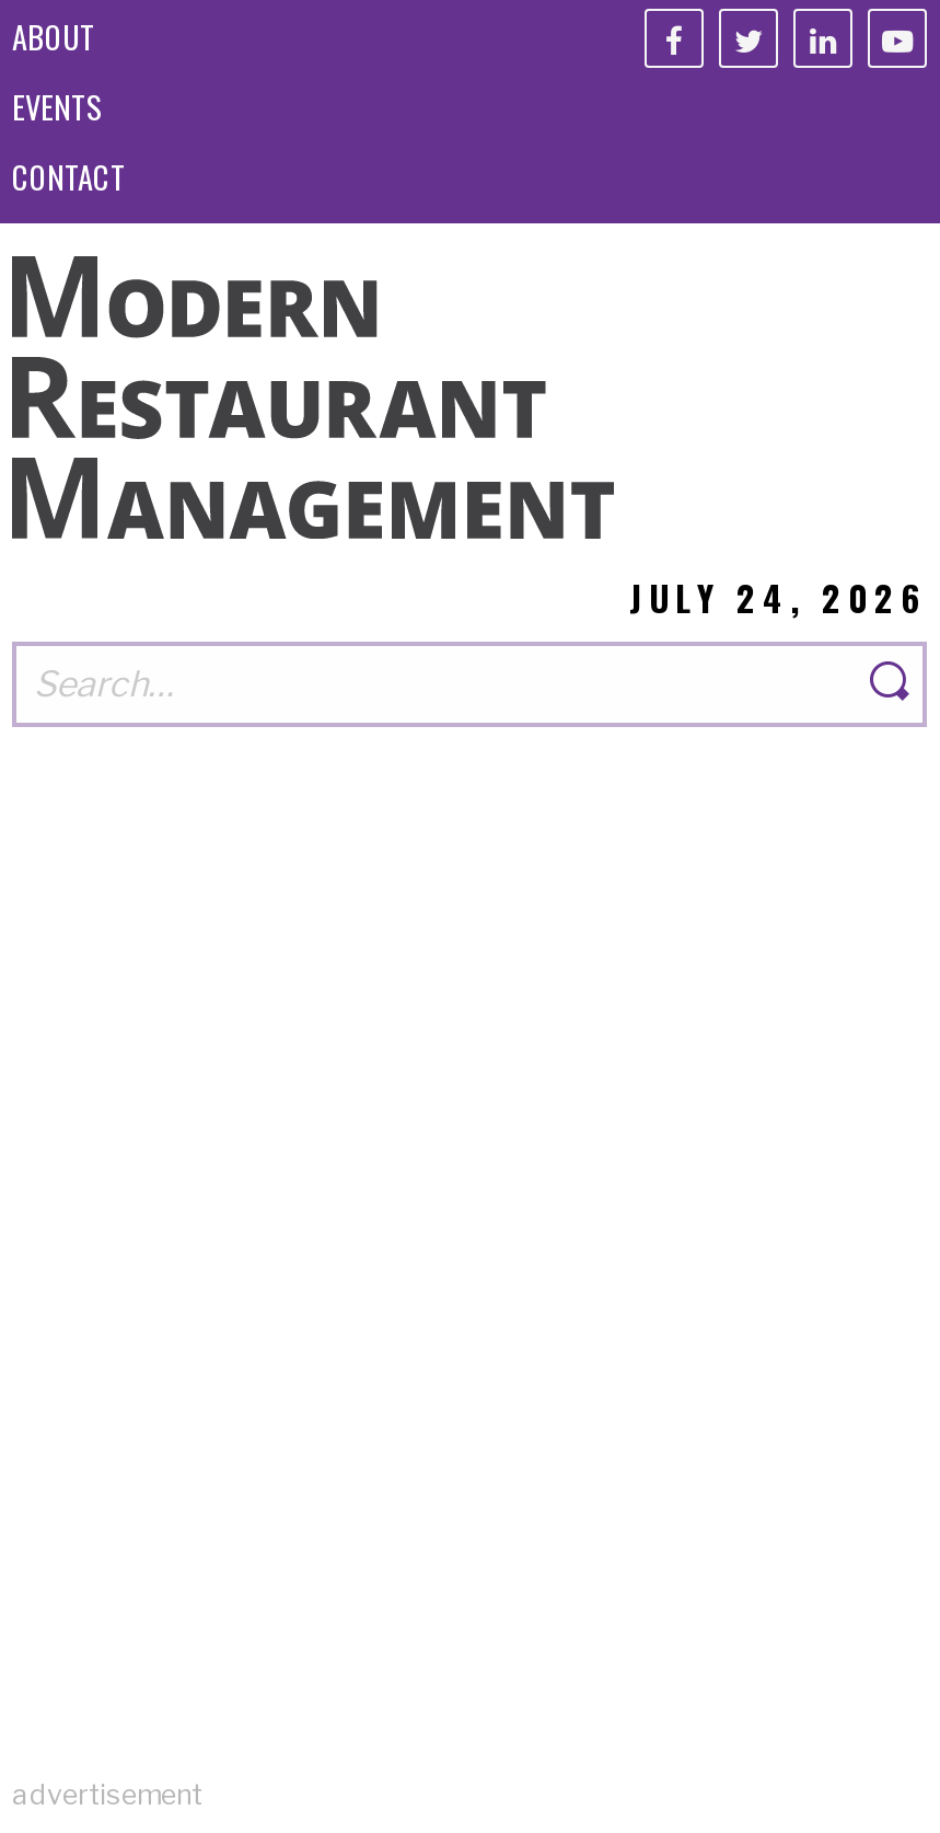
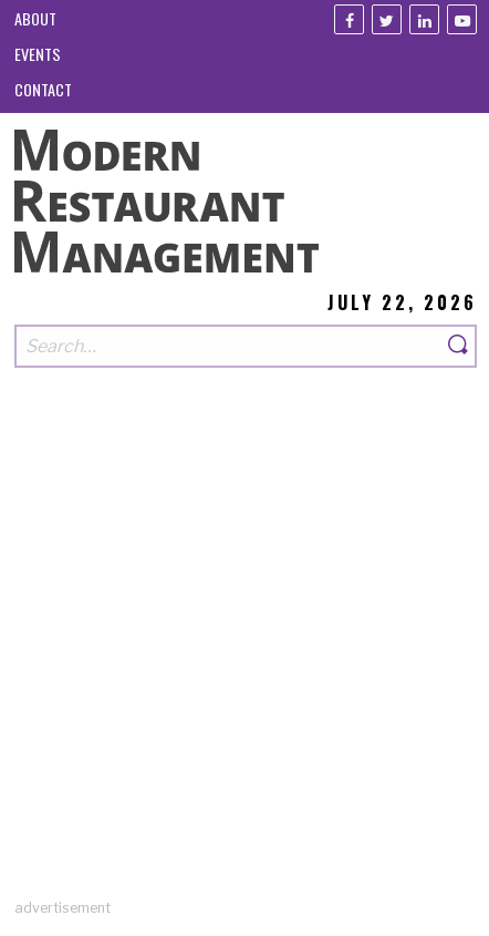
- JULY 24, 2026
+ JULY 22, 2026
